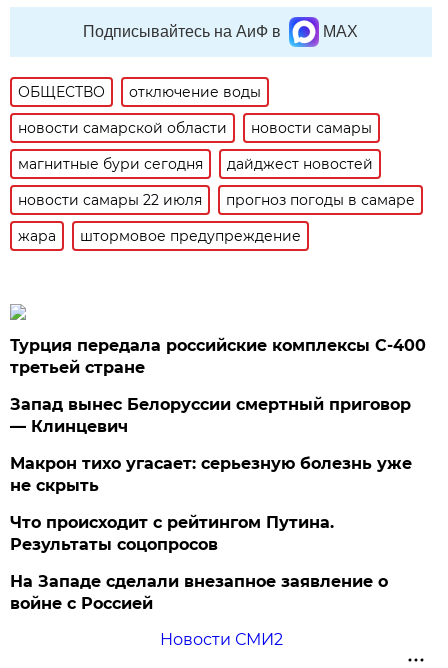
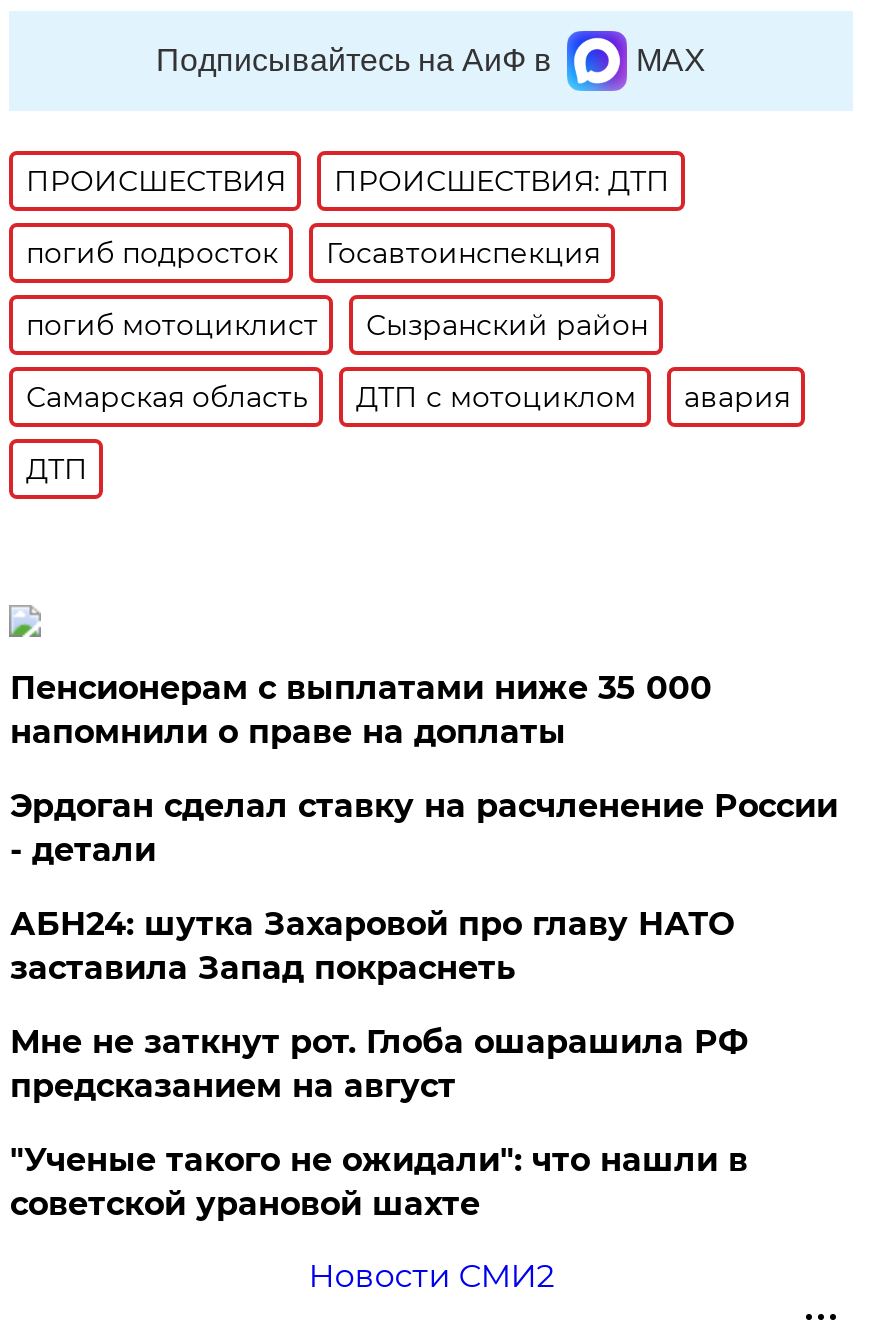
- ОБЩЕСТВО
- отключение воды
+ ПРОИСШЕСТВИЯ
+ ПРОИСШЕСТВИЯ: ДТП

- новости самарской области
- новости самары
+ погиб подросток
+ Госавтоинспекция

- магнитные бури сегодня
- дайджест новостей
+ погиб мотоциклист
+ Сызранский район

- новости самары 22 июля
- прогноз погоды в самаре
+ Самарская область
+ ДТП с мотоциклом
+ авария

- жара
- штормовое предупреждение
+ ДТП

- Турция передала российские комплексы С-400
- третьей стране
+ Пенсионерам с выплатами ниже 35 000
+ напомнили о праве на доплаты

- Запад вынес Белоруссии смертный приговор
- — Клинцевич
+ Эрдоган сделал ставку на расчленение России
+ - детали

- Макрон тихо угасает: серьезную болезнь уже
- не скрыть
+ АБН24: шутка Захаровой про главу НАТО
+ заставила Запад покраснеть

- Что происходит с рейтингом Путина.
- Результаты соцопросов
+ Мне не заткнут рот. Глоба ошарашила РФ
+ предсказанием на август

- На Западе сделали внезапное заявление о
- войне с Россией
+ "Ученые такого не ожидали": что нашли в
+ советской урановой шахте
